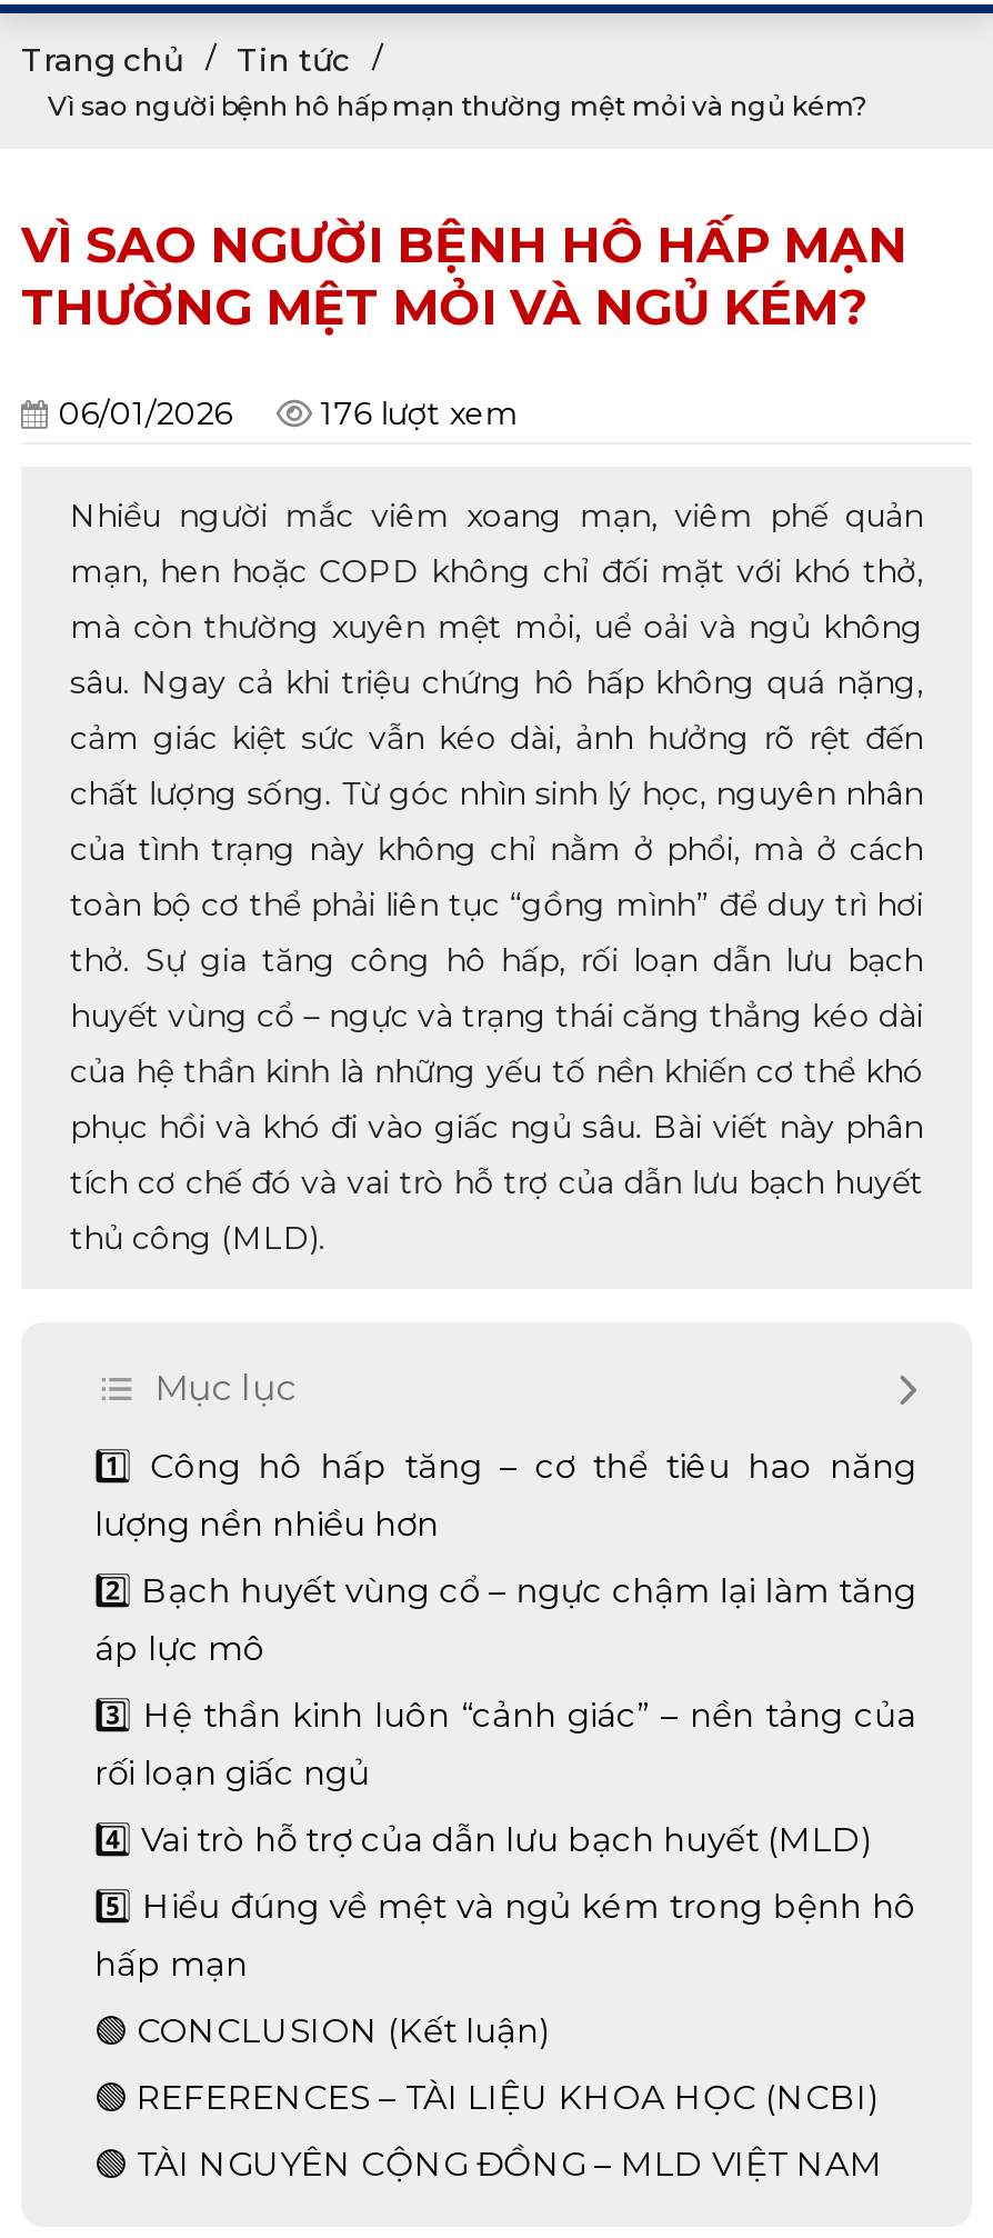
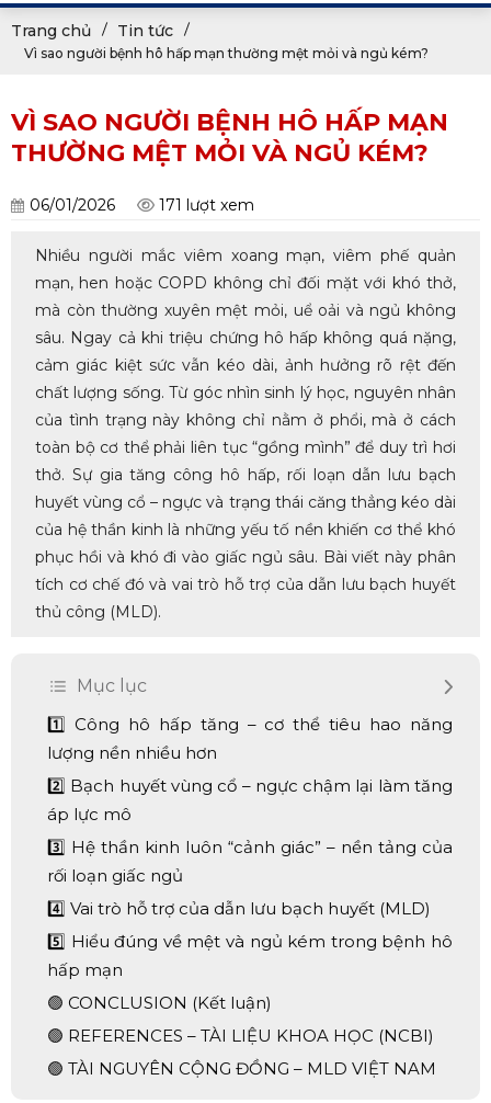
- 176 lượt xem
+ 171 lượt xem
